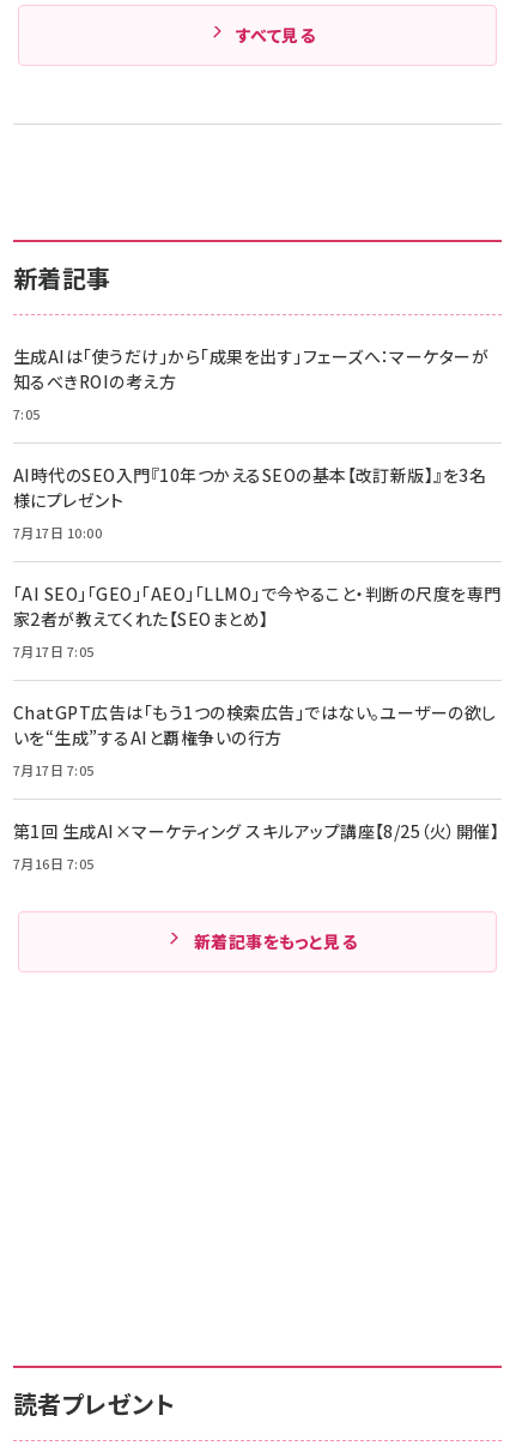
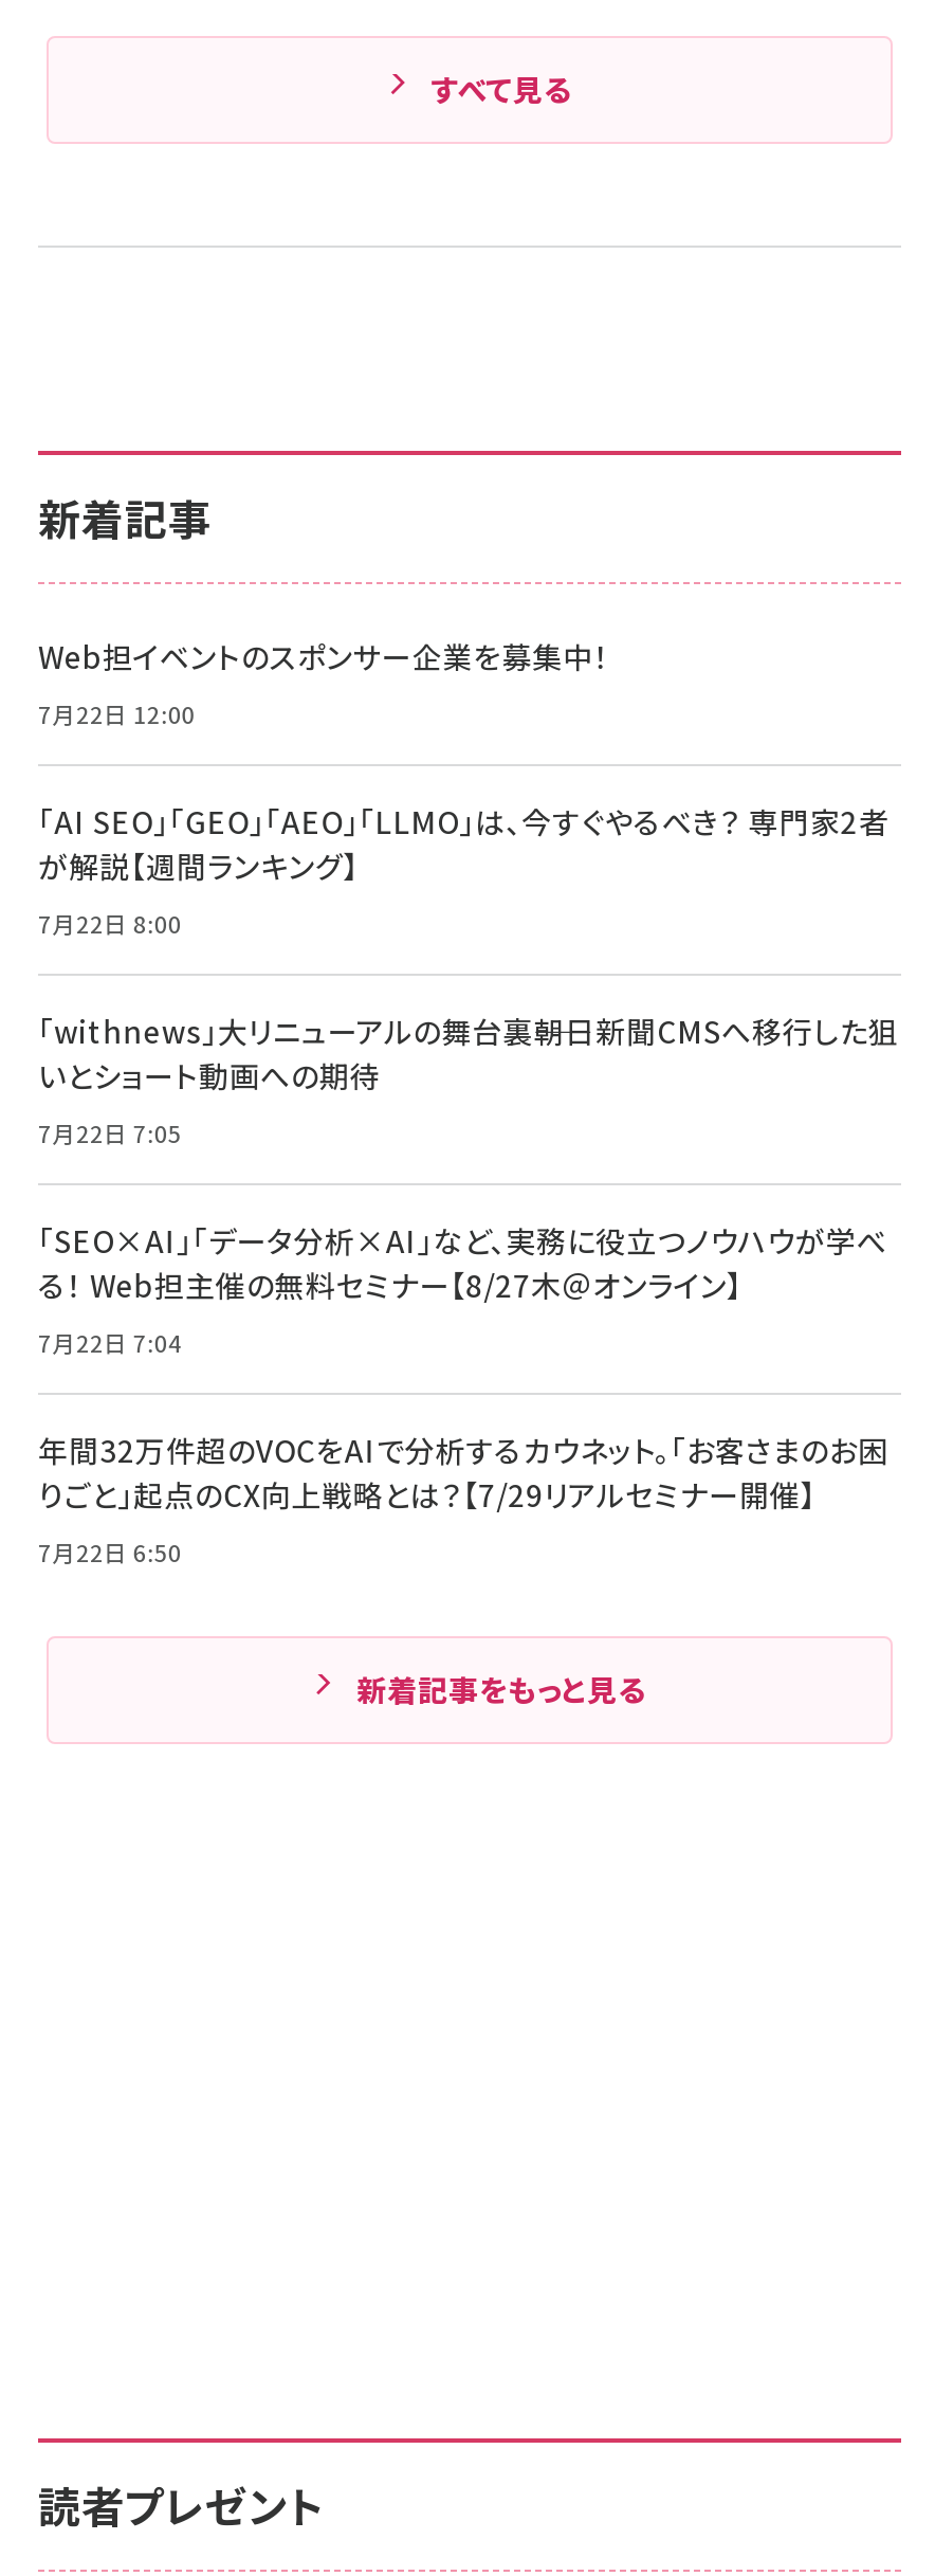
- 生成AIは「使うだけ」から「成果を出す」フェーズへ：マーケターが
- 知るべきROIの考え方
- 7:05
+ Web担イベントのスポンサー企業を募集中！
+ 7月22日 12:00

- AI時代のSEO入門『10年つかえるSEOの基本【改訂新版】』を3名
- 様にプレゼント
- 7月17日 10:00
+ 「AI SEO」「GEO」「AEO」「LLMO」は、今すぐやるべき？ 専門家2者
+ が解説【週間ランキング】
+ 7月22日 8:00

- 「AI SEO」「GEO」「AEO」「LLMO」で今やること・判断の尺度を専門
- 家2者が教えてくれた【SEOまとめ】
- 7月17日 7:05
+ 「withnews」大リニューアルの舞台裏――朝日新聞CMSへ移行した狙
+ いとショート動画への期待
+ 7月22日 7:05

- ChatGPT広告は「もう1つの検索広告」ではない。ユーザーの欲し
- いを“生成”するAIと覇権争いの行方
- 7月17日 7:05
+ 「SEO×AI」「データ分析×AI」など、実務に役立つノウハウが学べ
+ る！ Web担主催の無料セミナー【8/27木＠オンライン】
+ 7月22日 7:04

- 第1回 生成AI×マーケティング スキルアップ講座【8/25（火）開催】
- 7月16日 7:05
+ 年間32万件超のVOCをAIで分析するカウネット。「お客さまのお困
+ りごと」起点のCX向上戦略とは？【7/29リアルセミナー開催】
+ 7月22日 6:50
